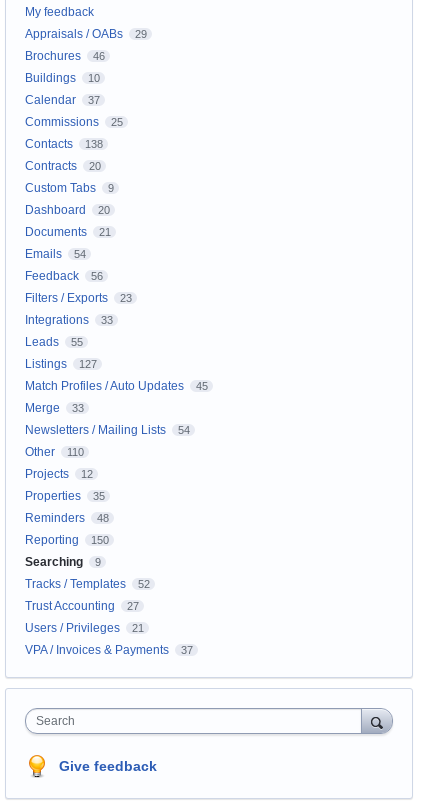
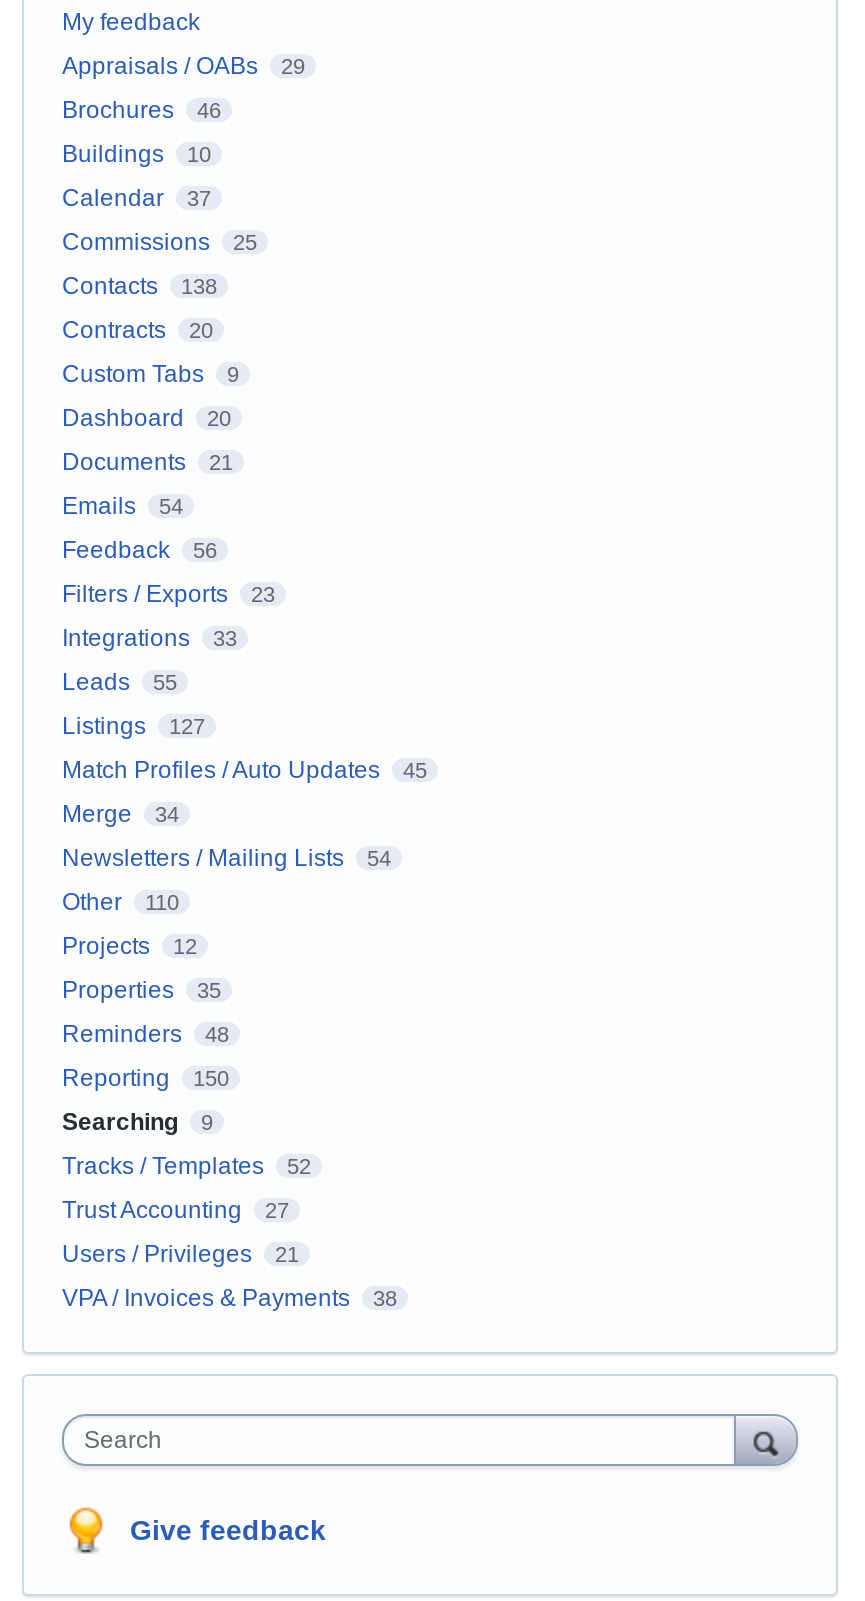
- Merge 33
+ Merge 34

- VPA / Invoices & Payments 37
+ VPA / Invoices & Payments 38
